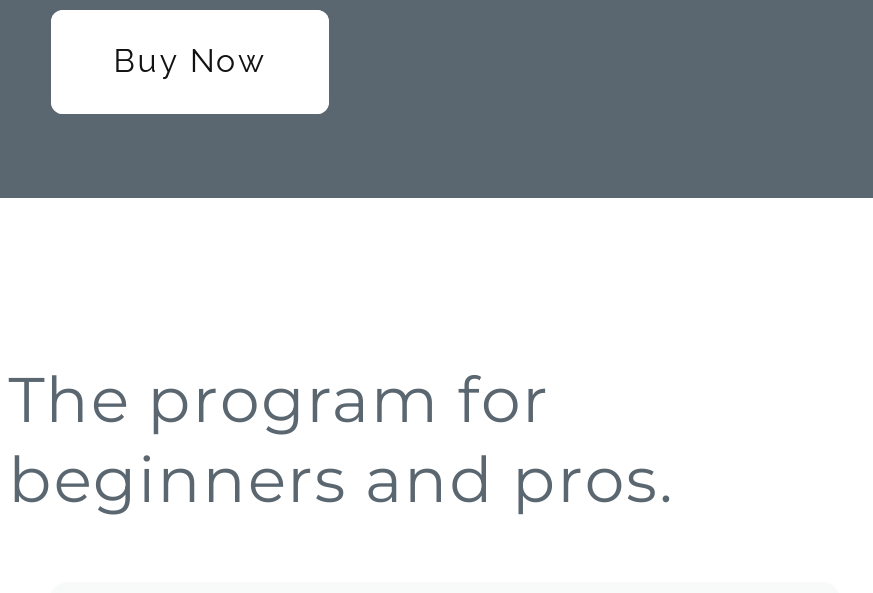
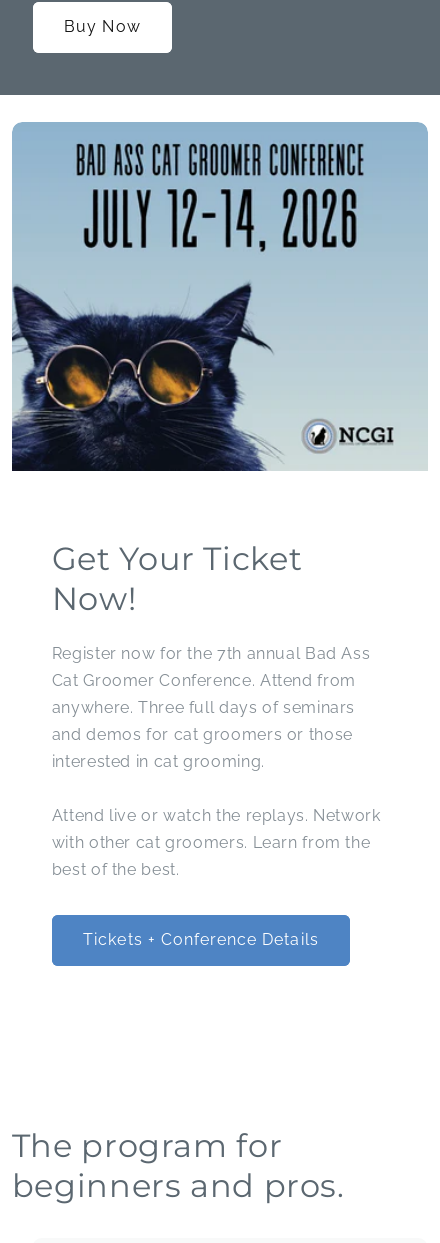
+ [image]

+ Get Your Ticket
+ Now!
+ Register now for the 7th annual Bad Ass
+ Cat Groomer Conference. Attend from
+ anywhere. Three full days of seminars
+ and demos for cat groomers or those
+ interested in cat grooming.
+ Attend live or watch the replays. Network
+ with other cat groomers. Learn from the
+ best of the best.

+ Tickets + Conference Details
